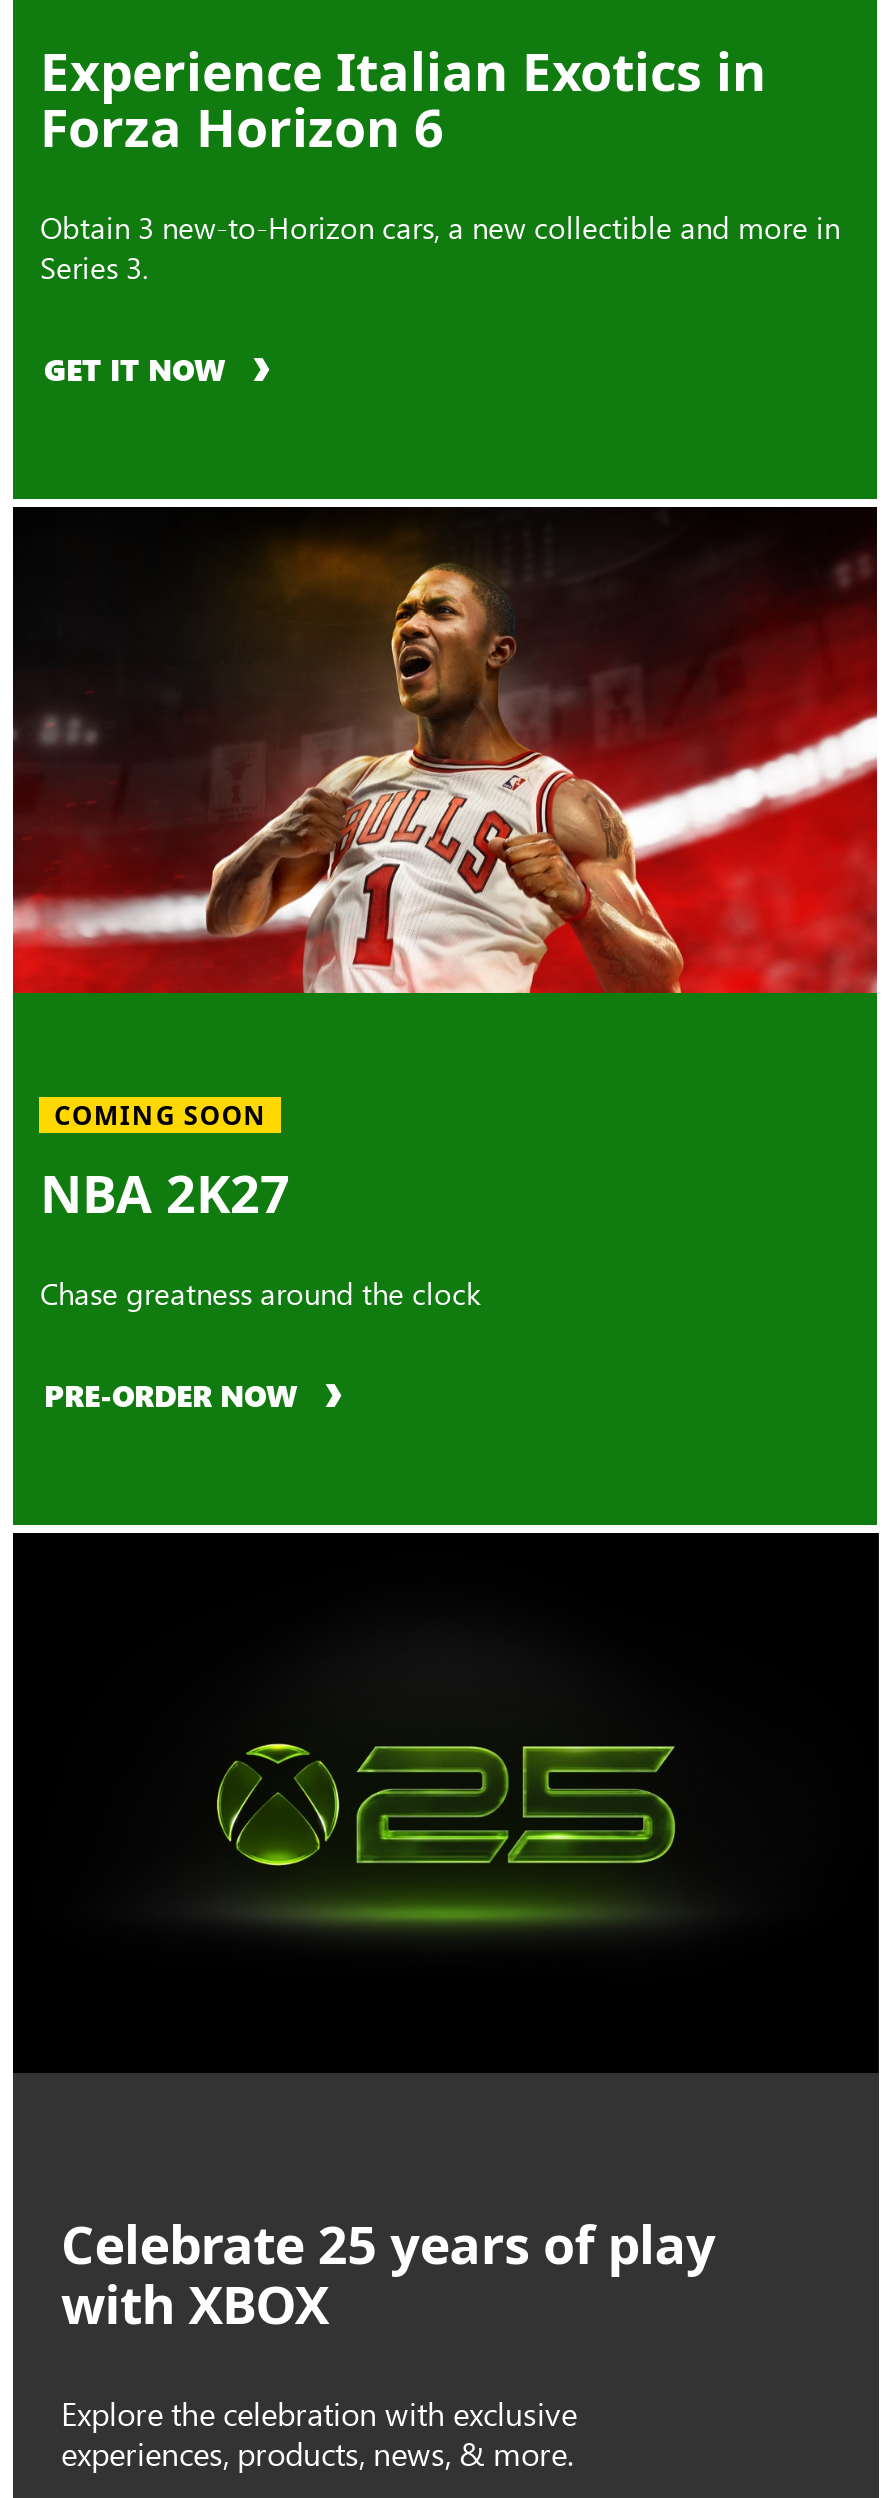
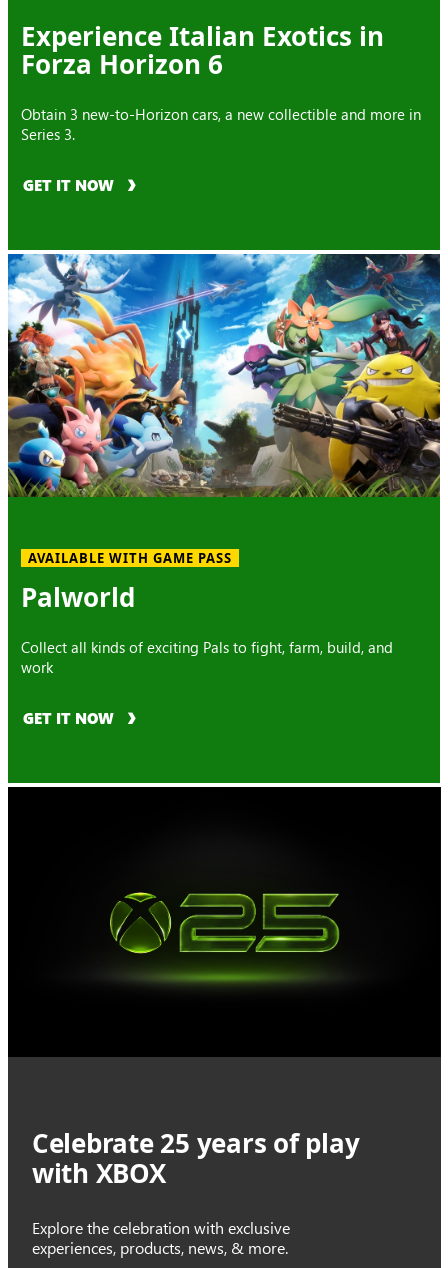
- [image]
+ [image]

- COMING SOON
- NBA 2K27
+ AVAILABLE WITH GAME PASS
+ Palworld

- Chase greatness around the clock
+ Collect all kinds of exciting Pals to fight, farm, build, and
+ work

- PRE-ORDER NOW
+ GET IT NOW
